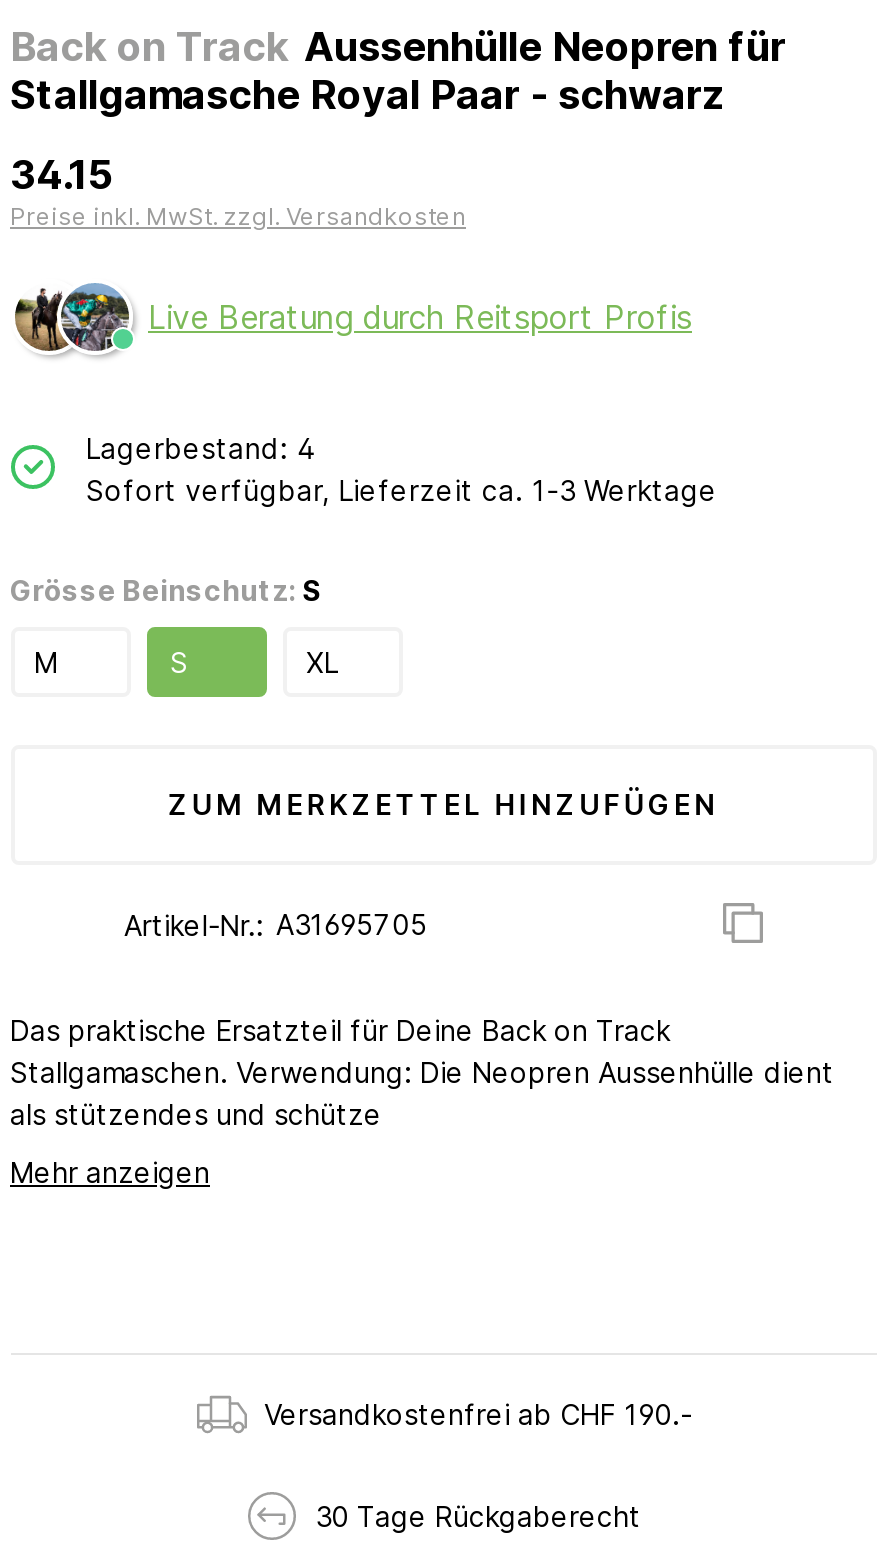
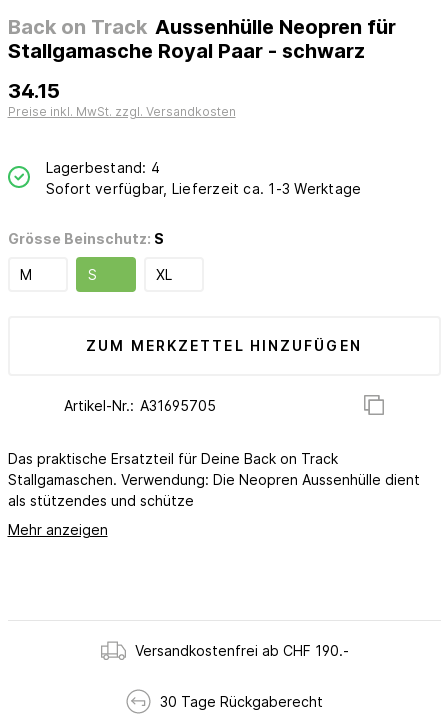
- [image]
- Live Beratung durch Reitsport Profis
